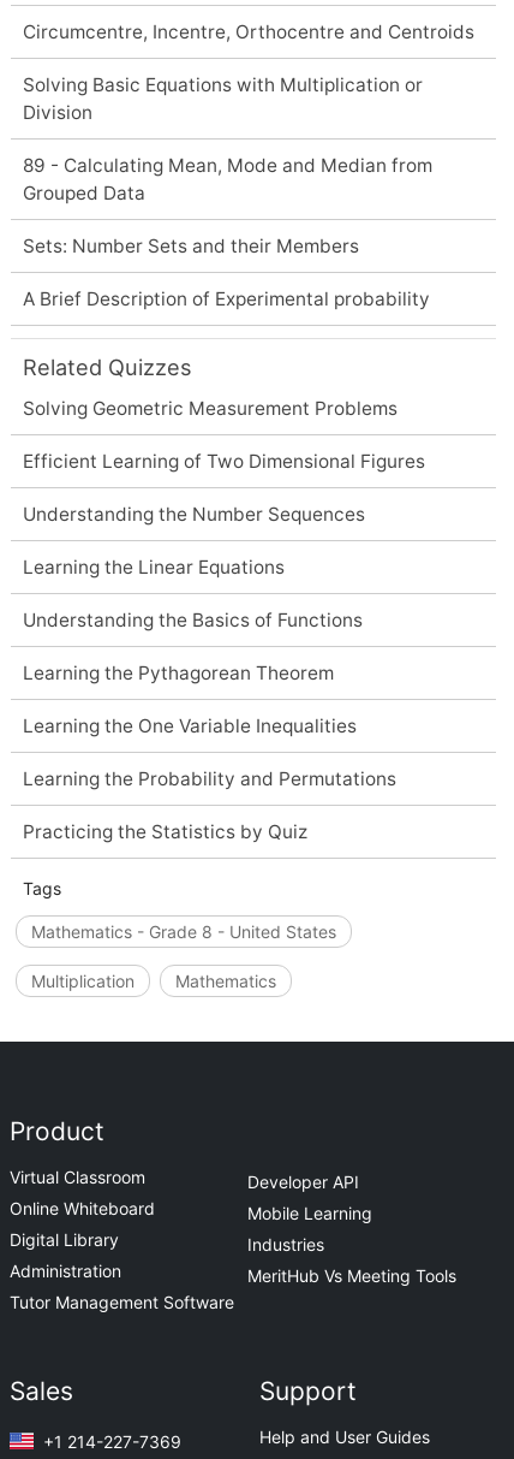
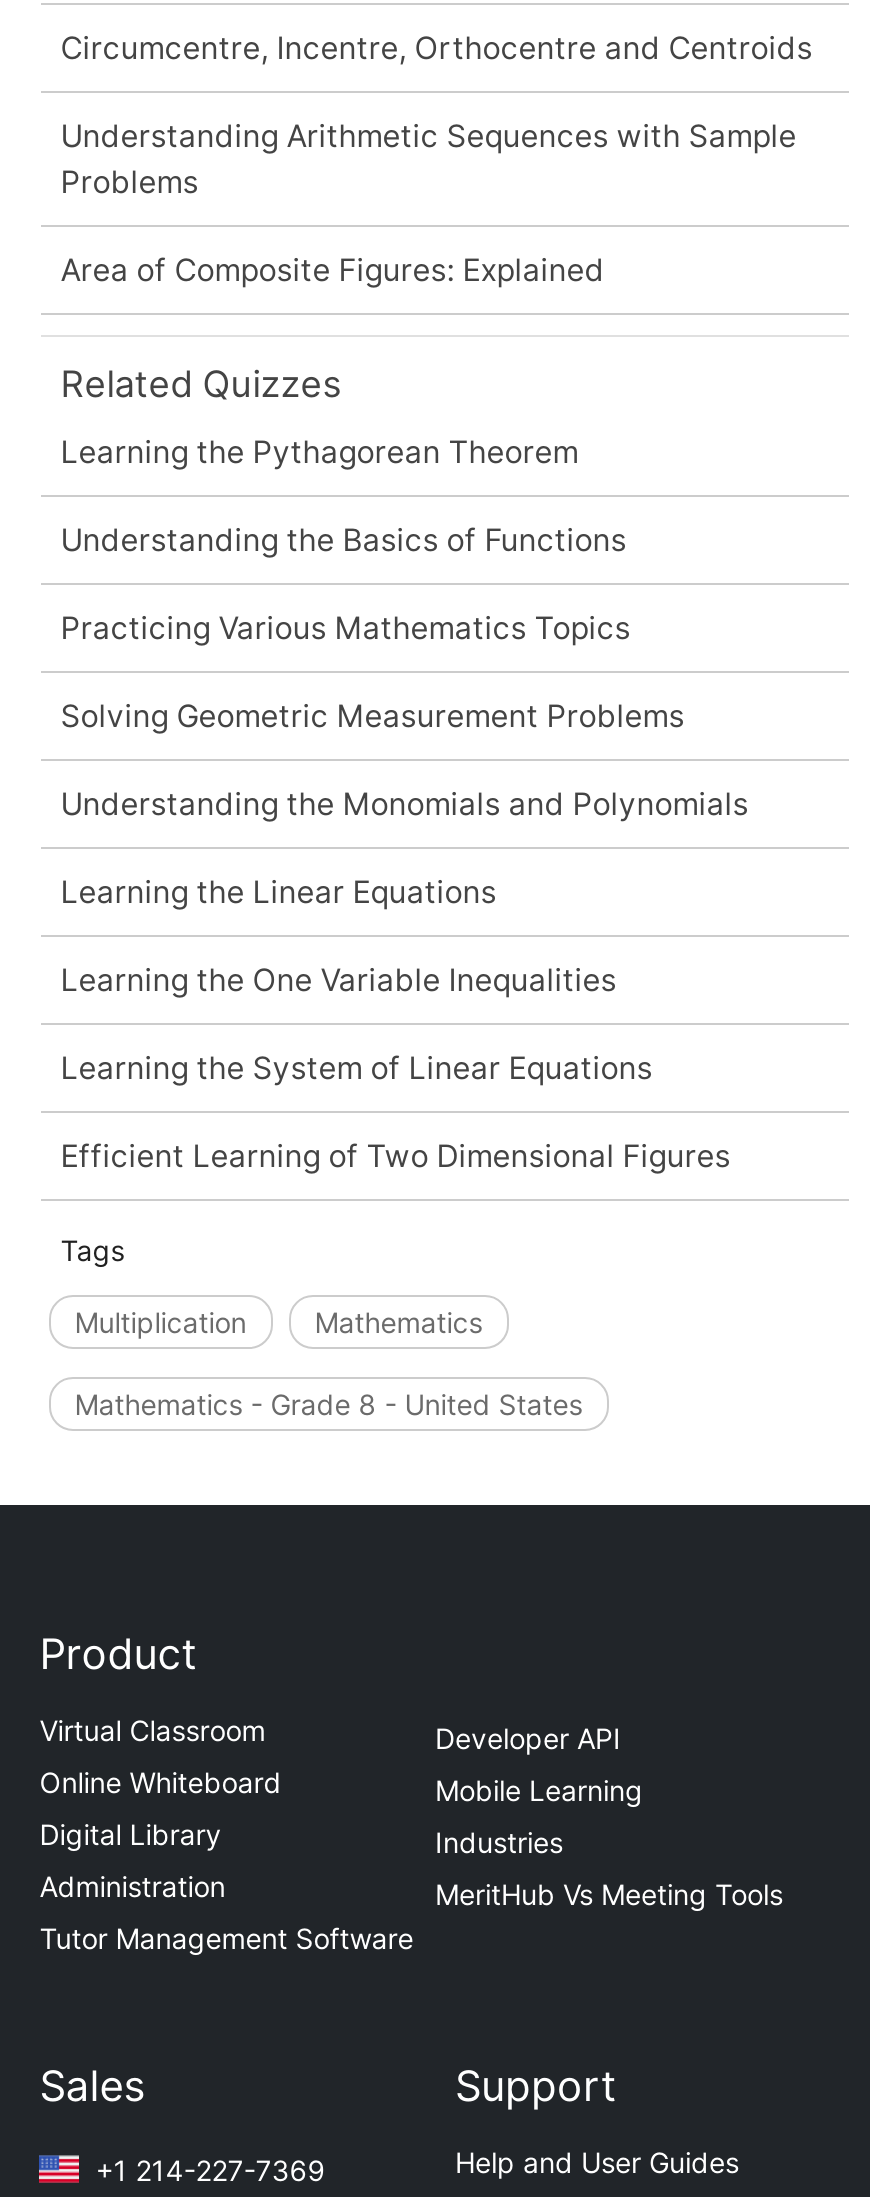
- Solving Basic Equations with Multiplication or
- Division
- 89 - Calculating Mean, Mode and Median from
- Grouped Data
- Sets: Number Sets and their Members
- A Brief Description of Experimental probability
+ Understanding Arithmetic Sequences with Sample
+ Problems
+ Area of Composite Figures: Explained

+ Practicing Various Mathematics Topics

moved down: Solving Geometric Measurement Problems

+ Understanding the Monomials and Polynomials
+ Learning the System of Linear Equations

moved down: Efficient Learning of Two Dimensional Figures

- Understanding the Number Sequences
- Learning the Probability and Permutations
- Practicing the Statistics by Quiz

moved up: Learning the Linear Equations

moved up: Understanding the Basics of Functions | Learning the Pythagorean Theorem

moved up: Learning the One Variable Inequalities

moved down: Mathematics - Grade 8 - United States

moved up: Multiplication | Mathematics
